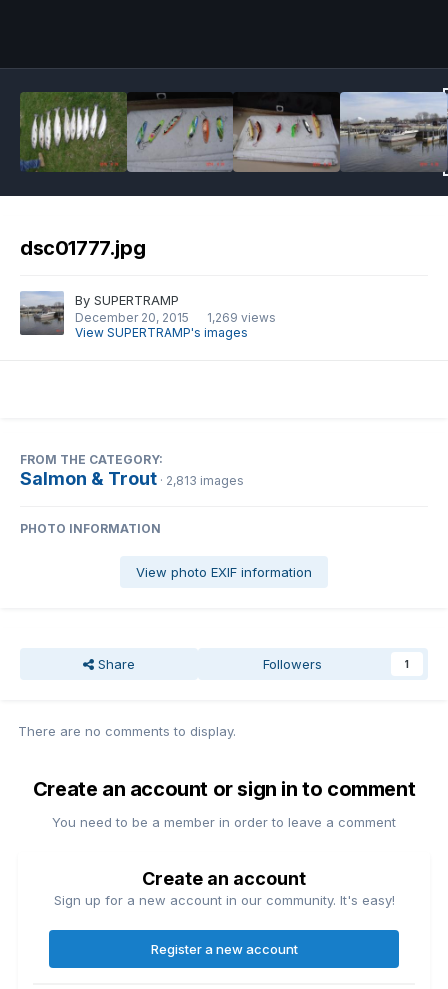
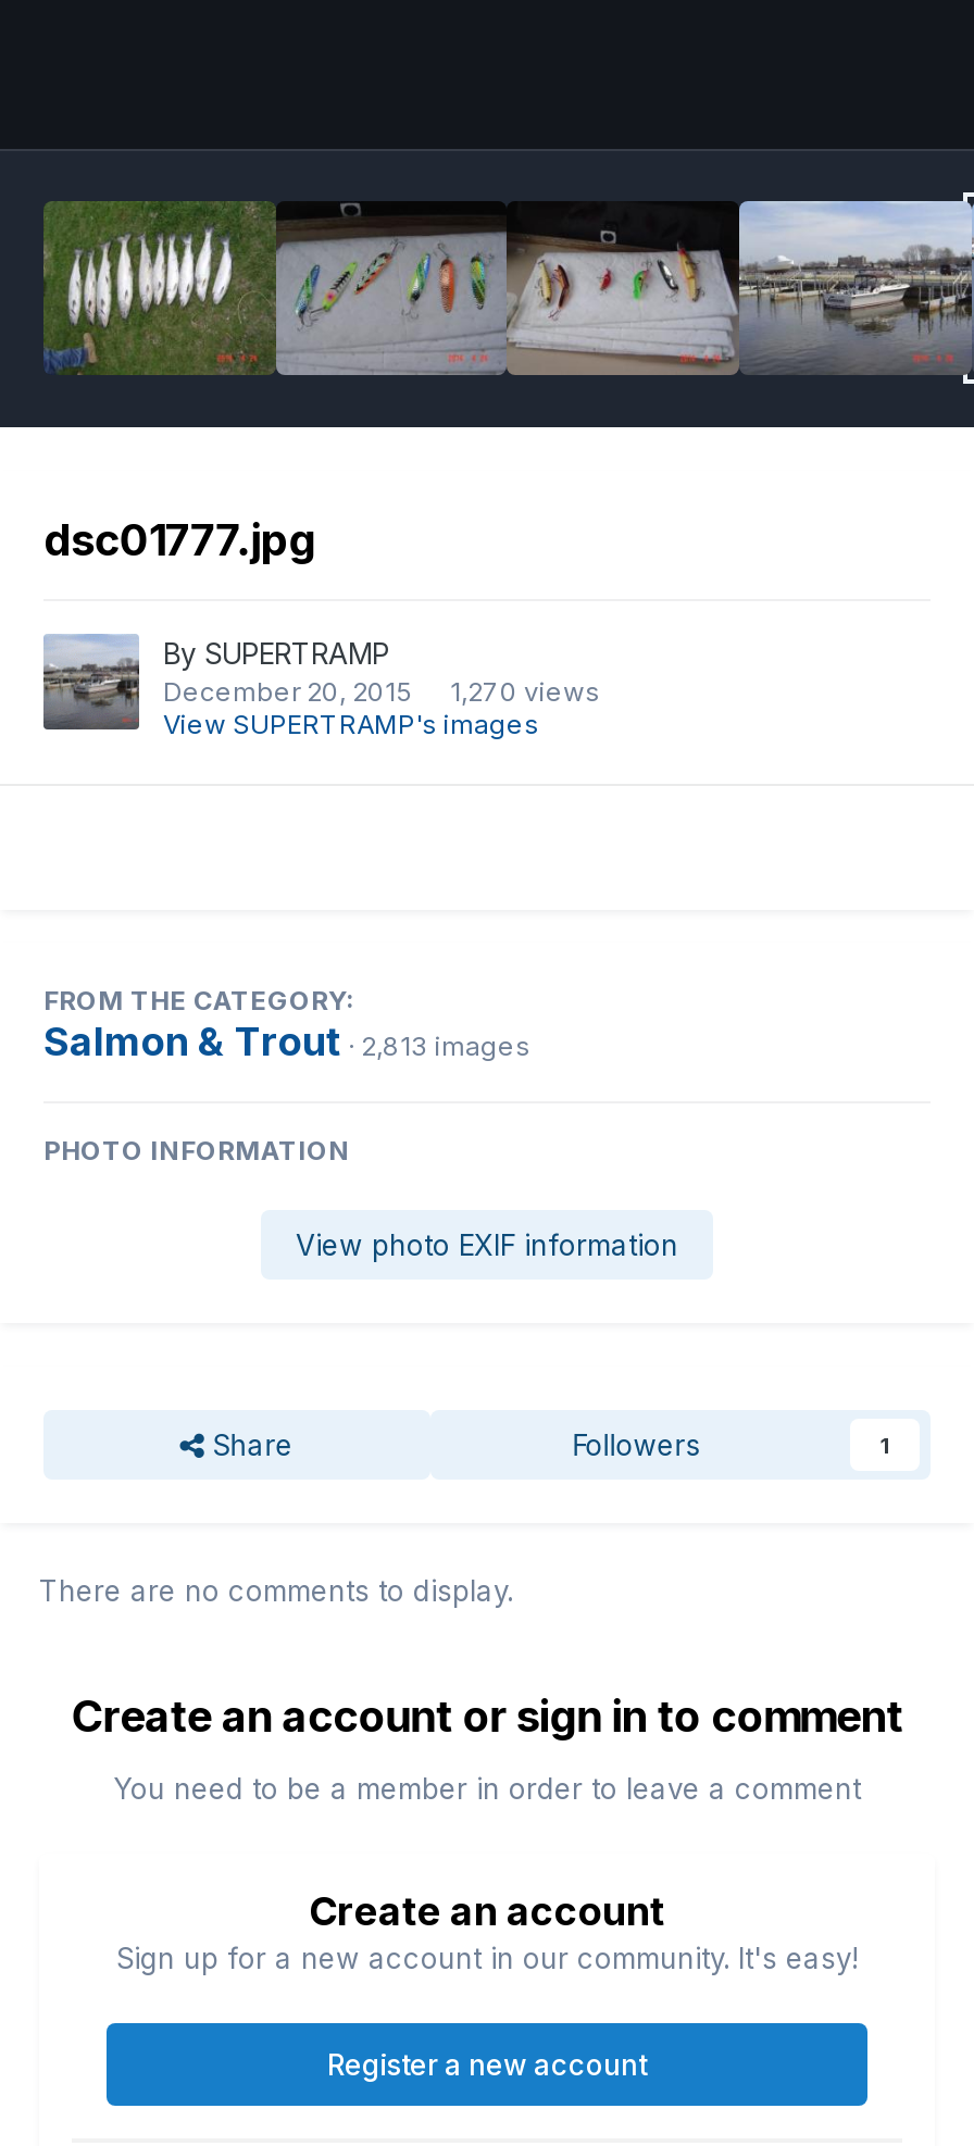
- December 20, 2015 1,269 views
+ December 20, 2015 1,270 views
